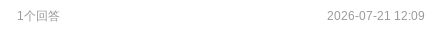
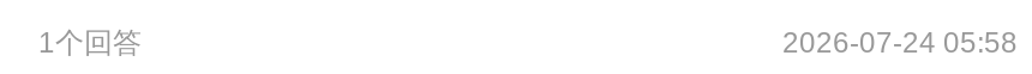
- 2026-07-21 12:09
+ 2026-07-24 05:58
